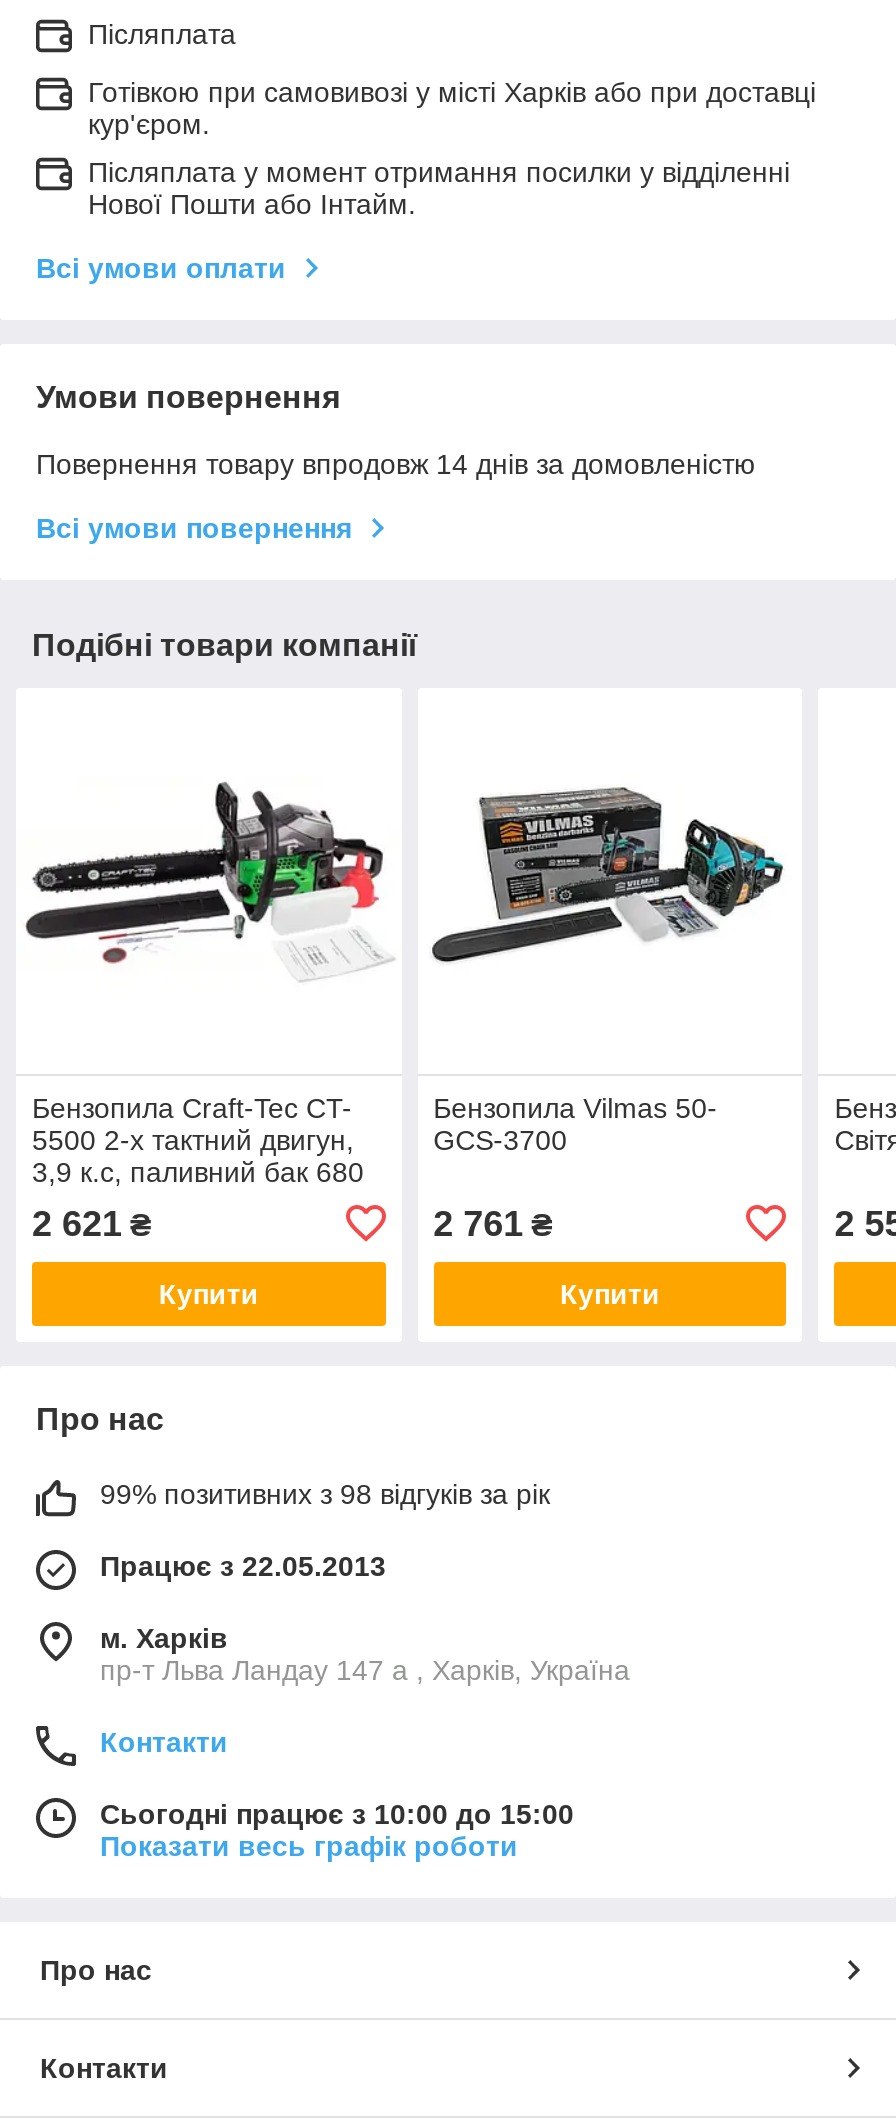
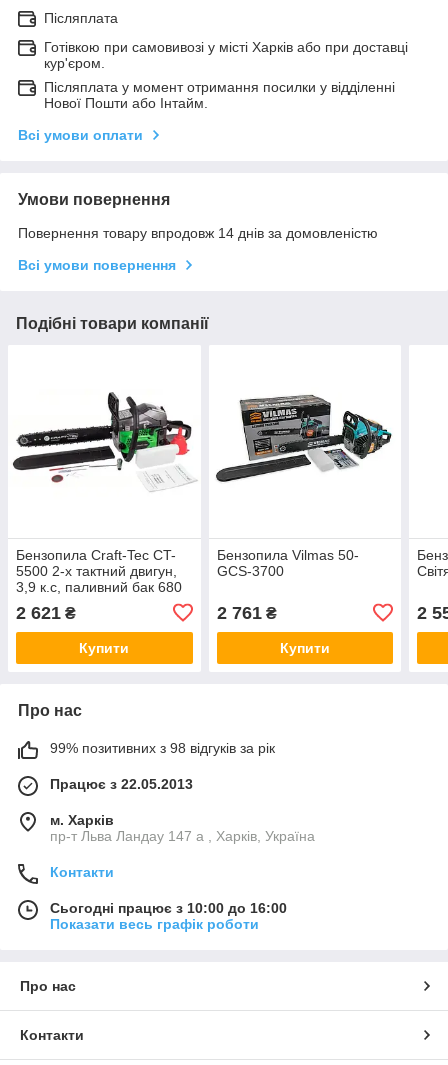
- Сьогодні працює з 10:00 до 15:00
+ Сьогодні працює з 10:00 до 16:00
